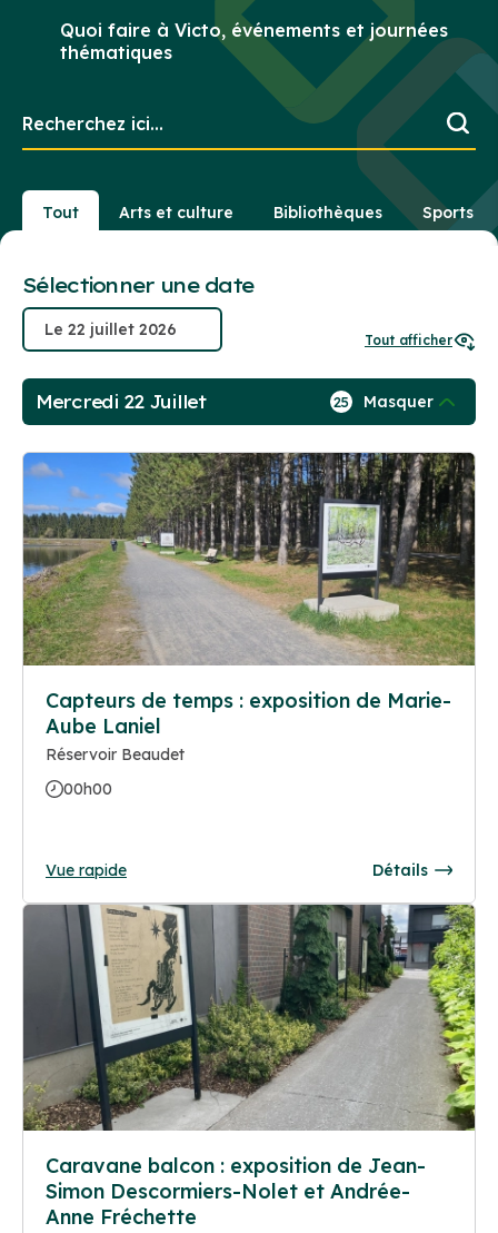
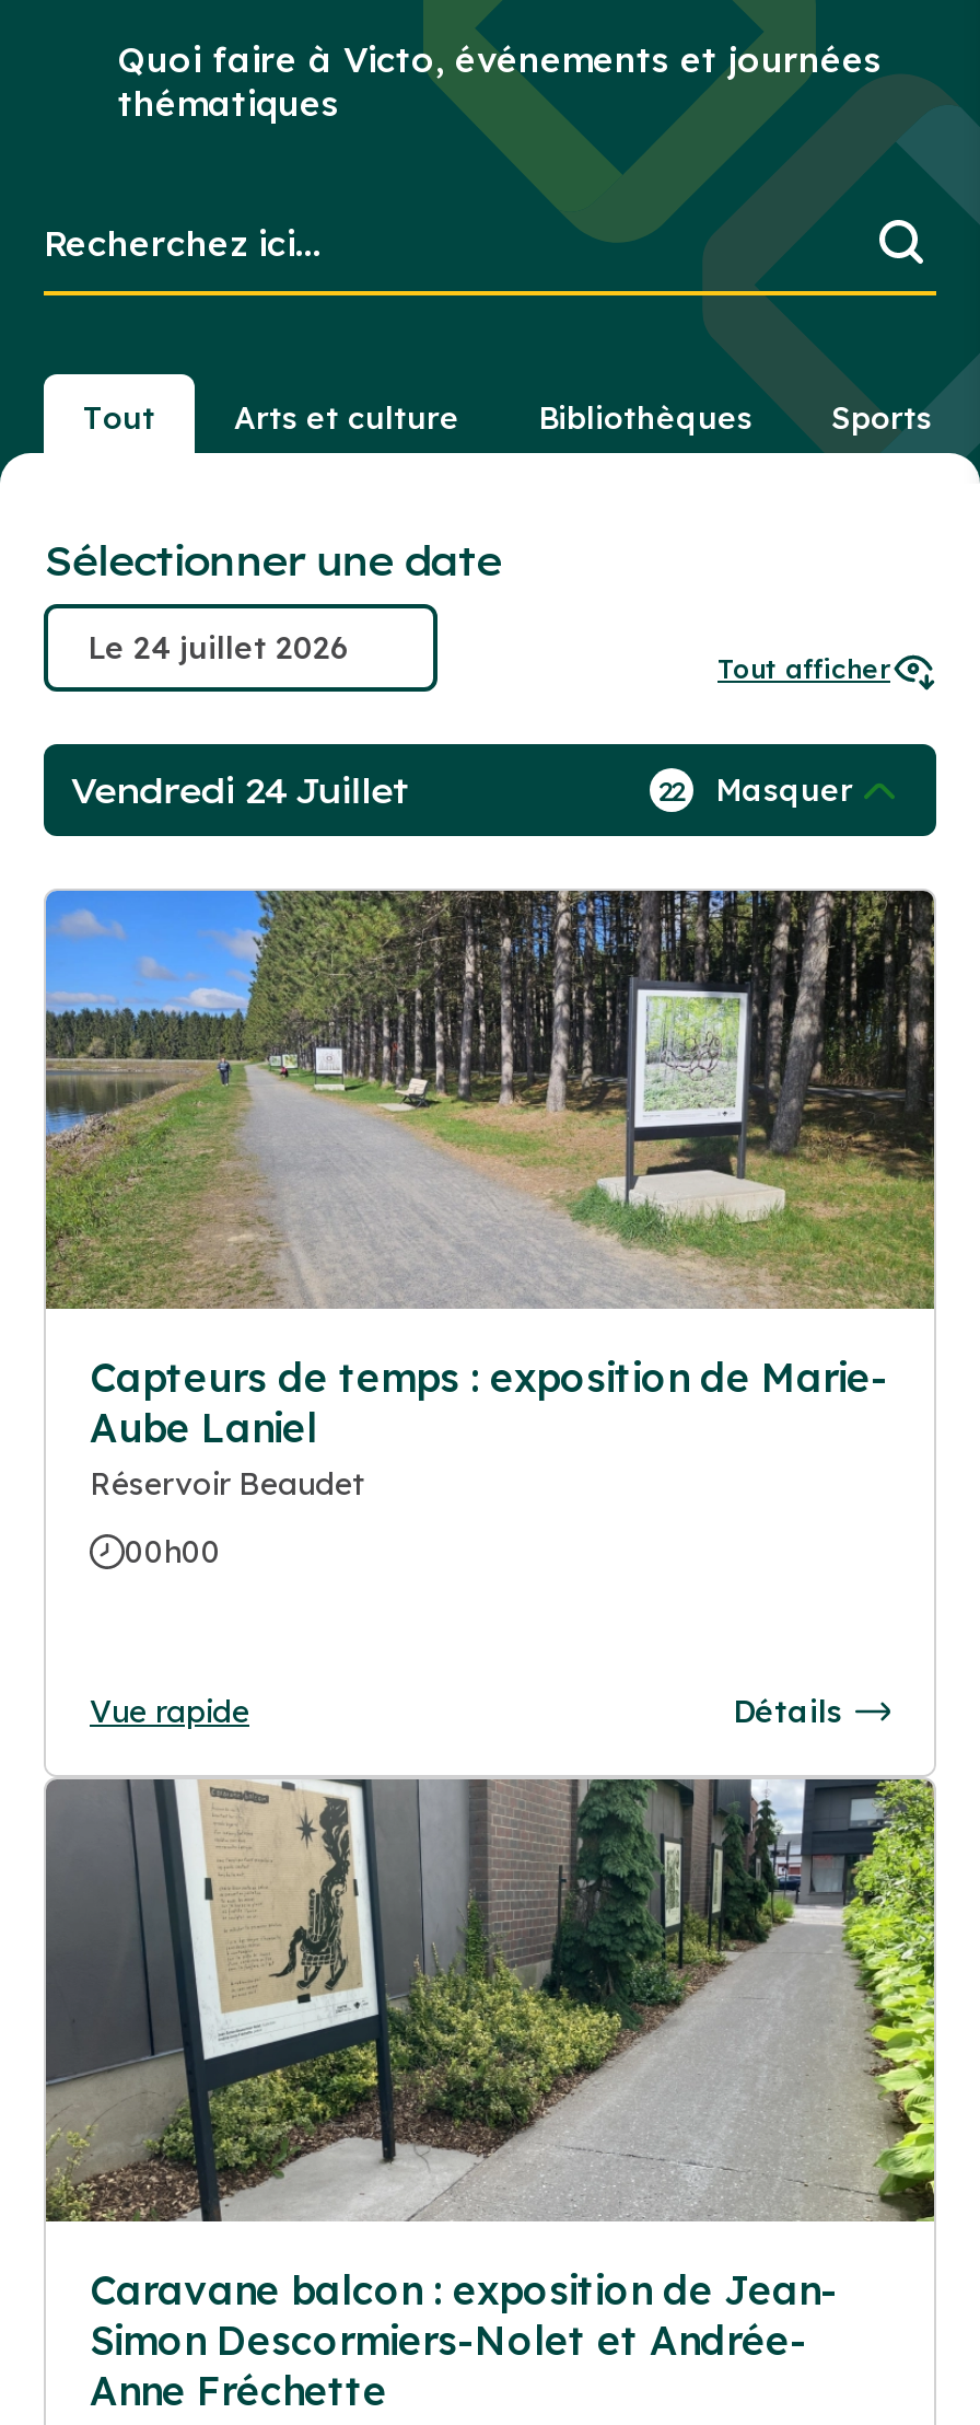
- Mercredi 22 Juillet
+ Vendredi 24 Juillet

- 25 Masquer
+ 22 Masquer
